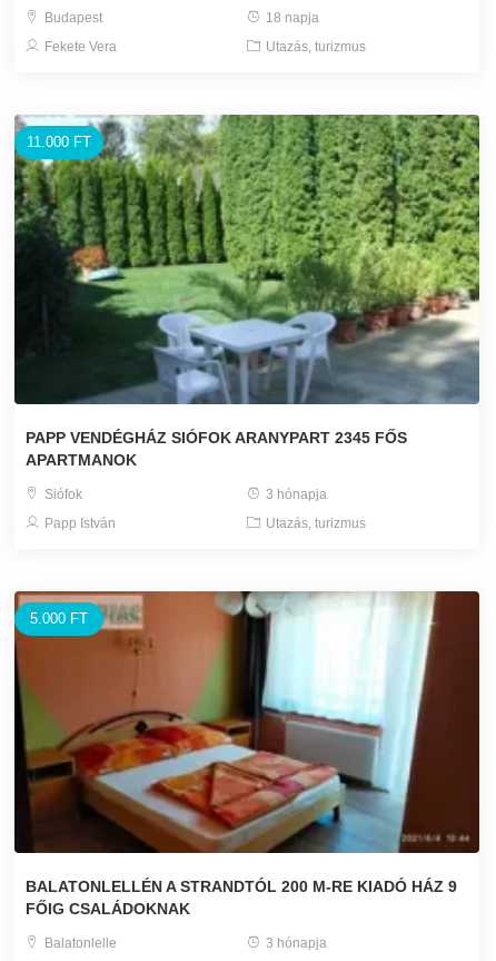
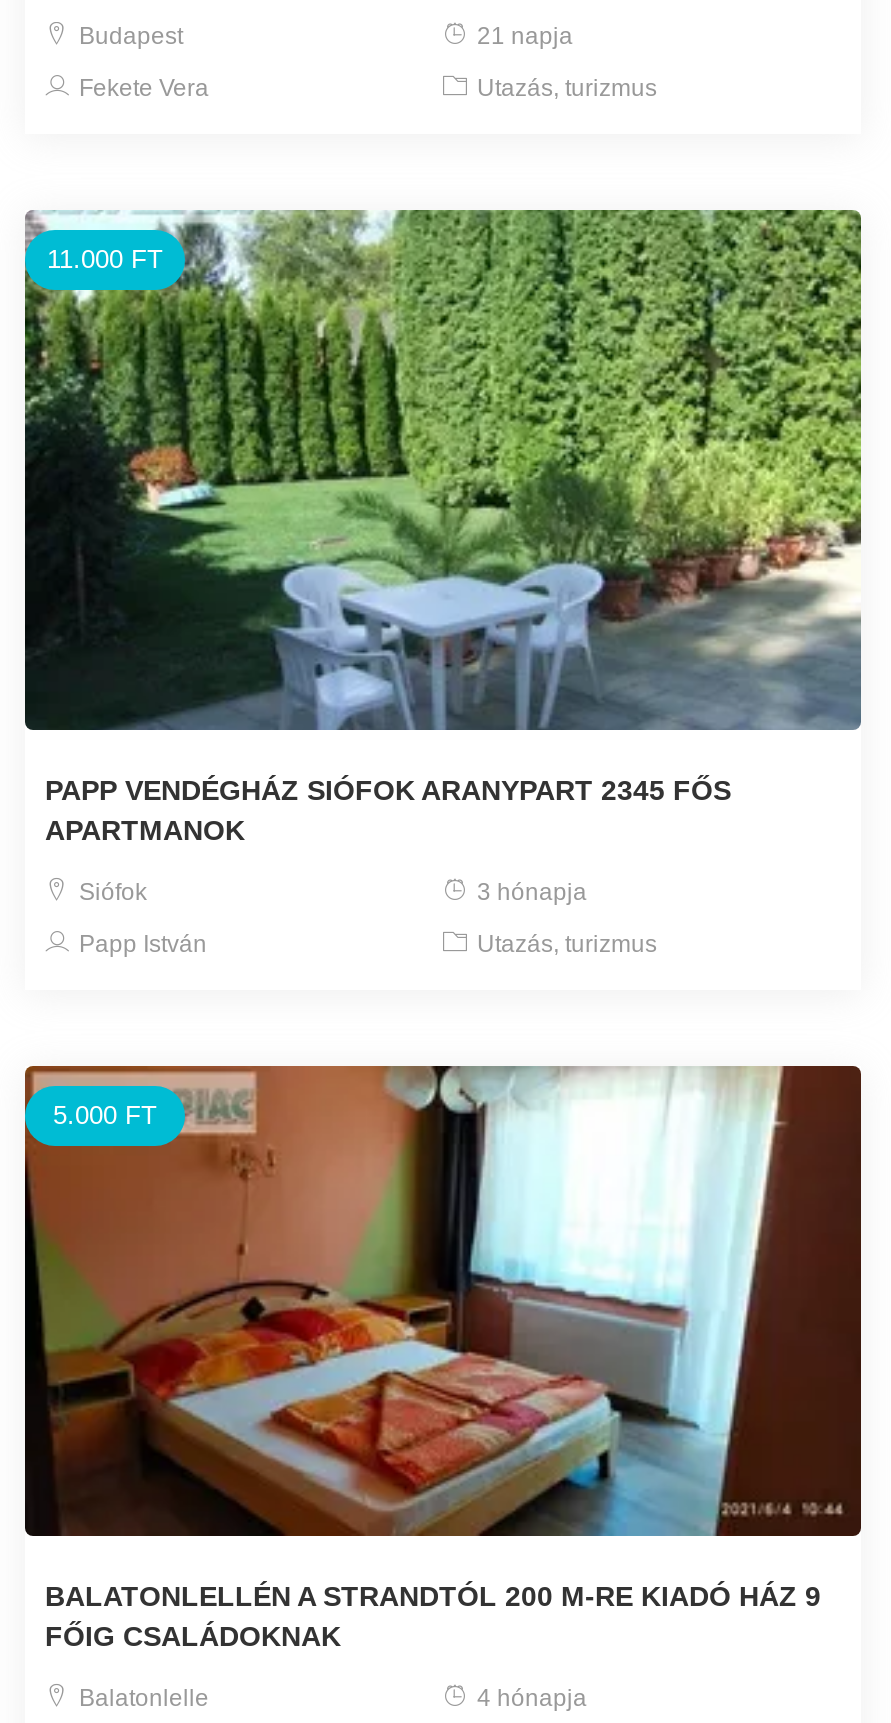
- 18 napja
+ 21 napja

- 3 hónapja
+ 4 hónapja
